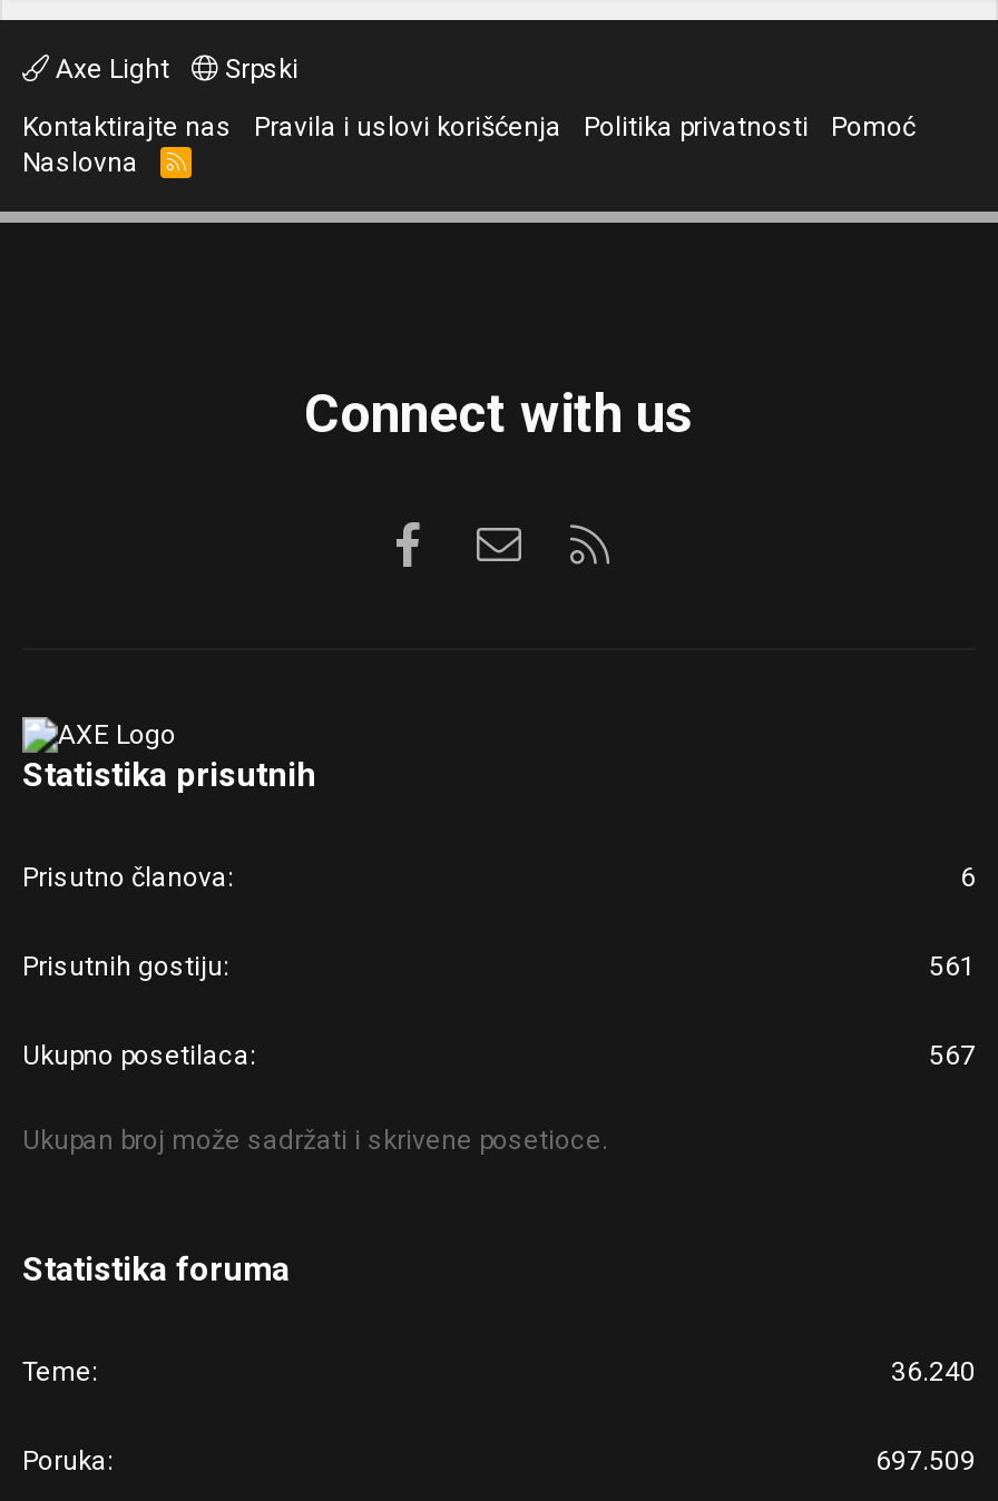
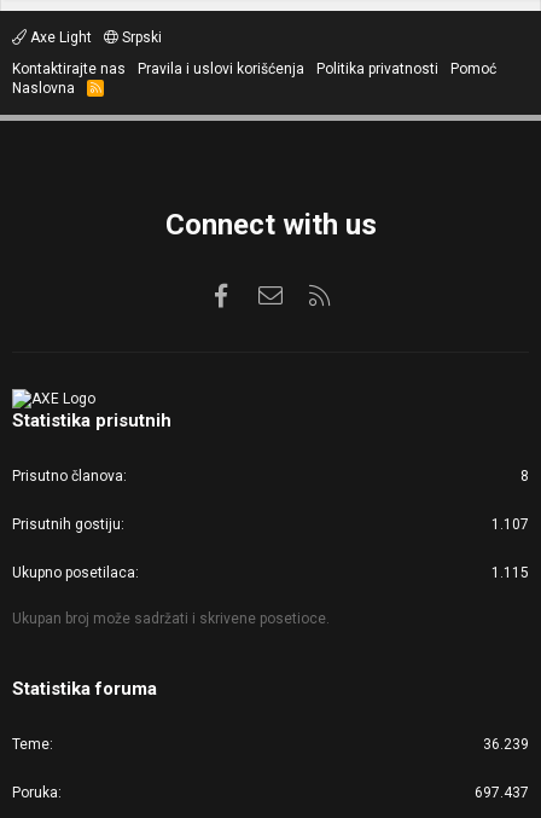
- 6
+ 8

- 561
+ 1.107

- 567
+ 1.115

- 36.240
+ 36.239

- 697.509
+ 697.437
